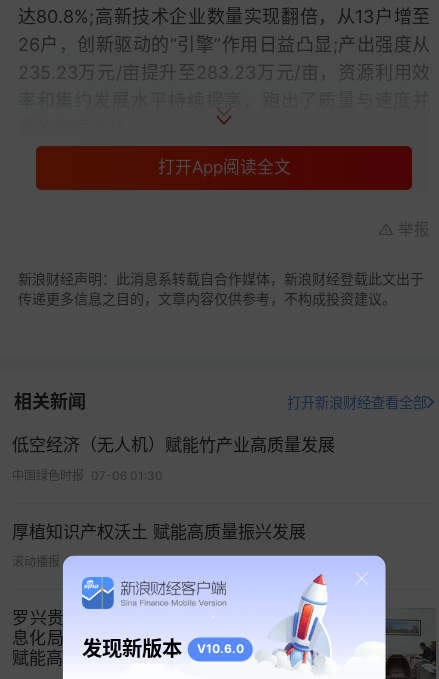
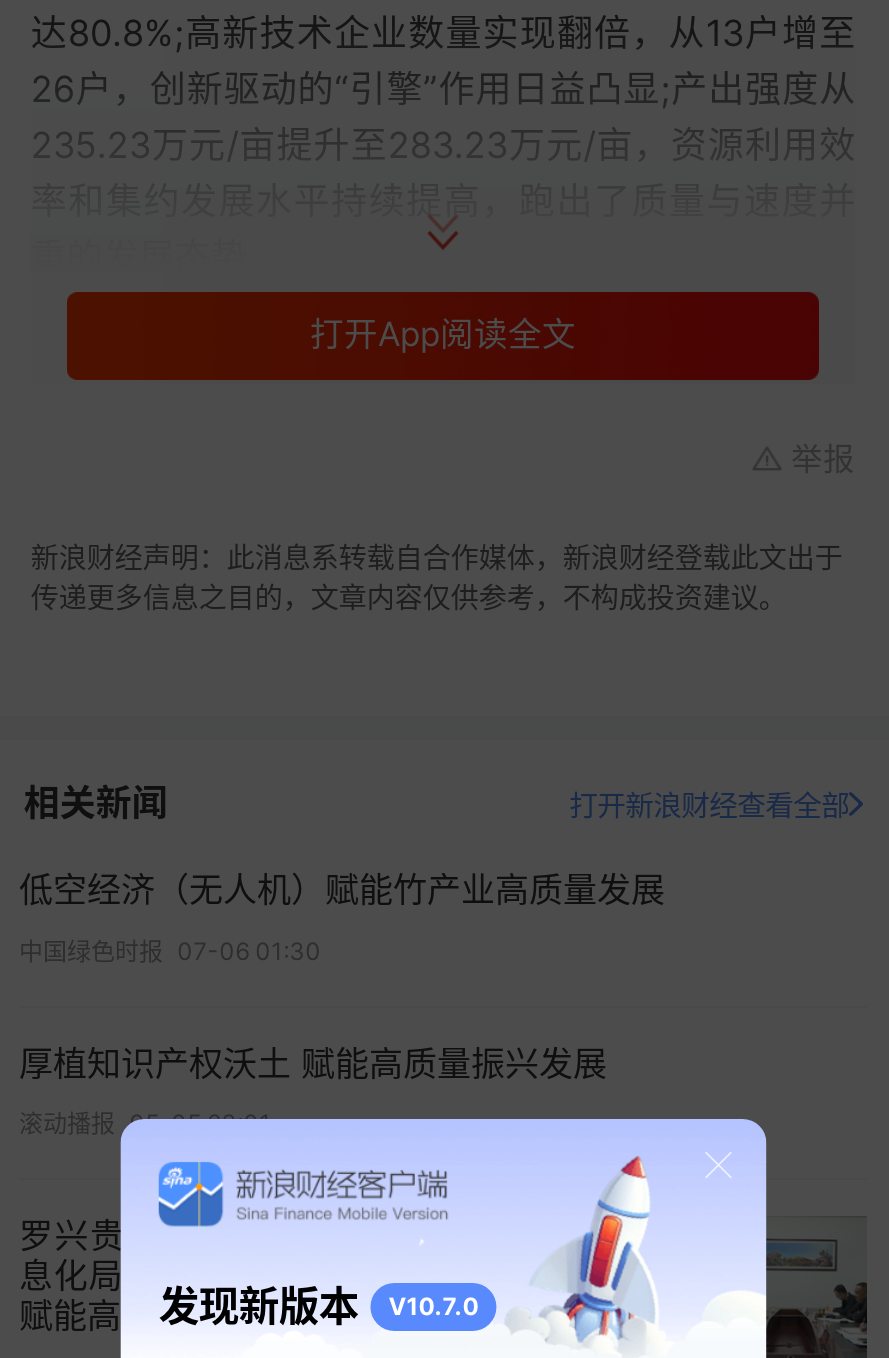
- V10.6.0
+ V10.7.0
